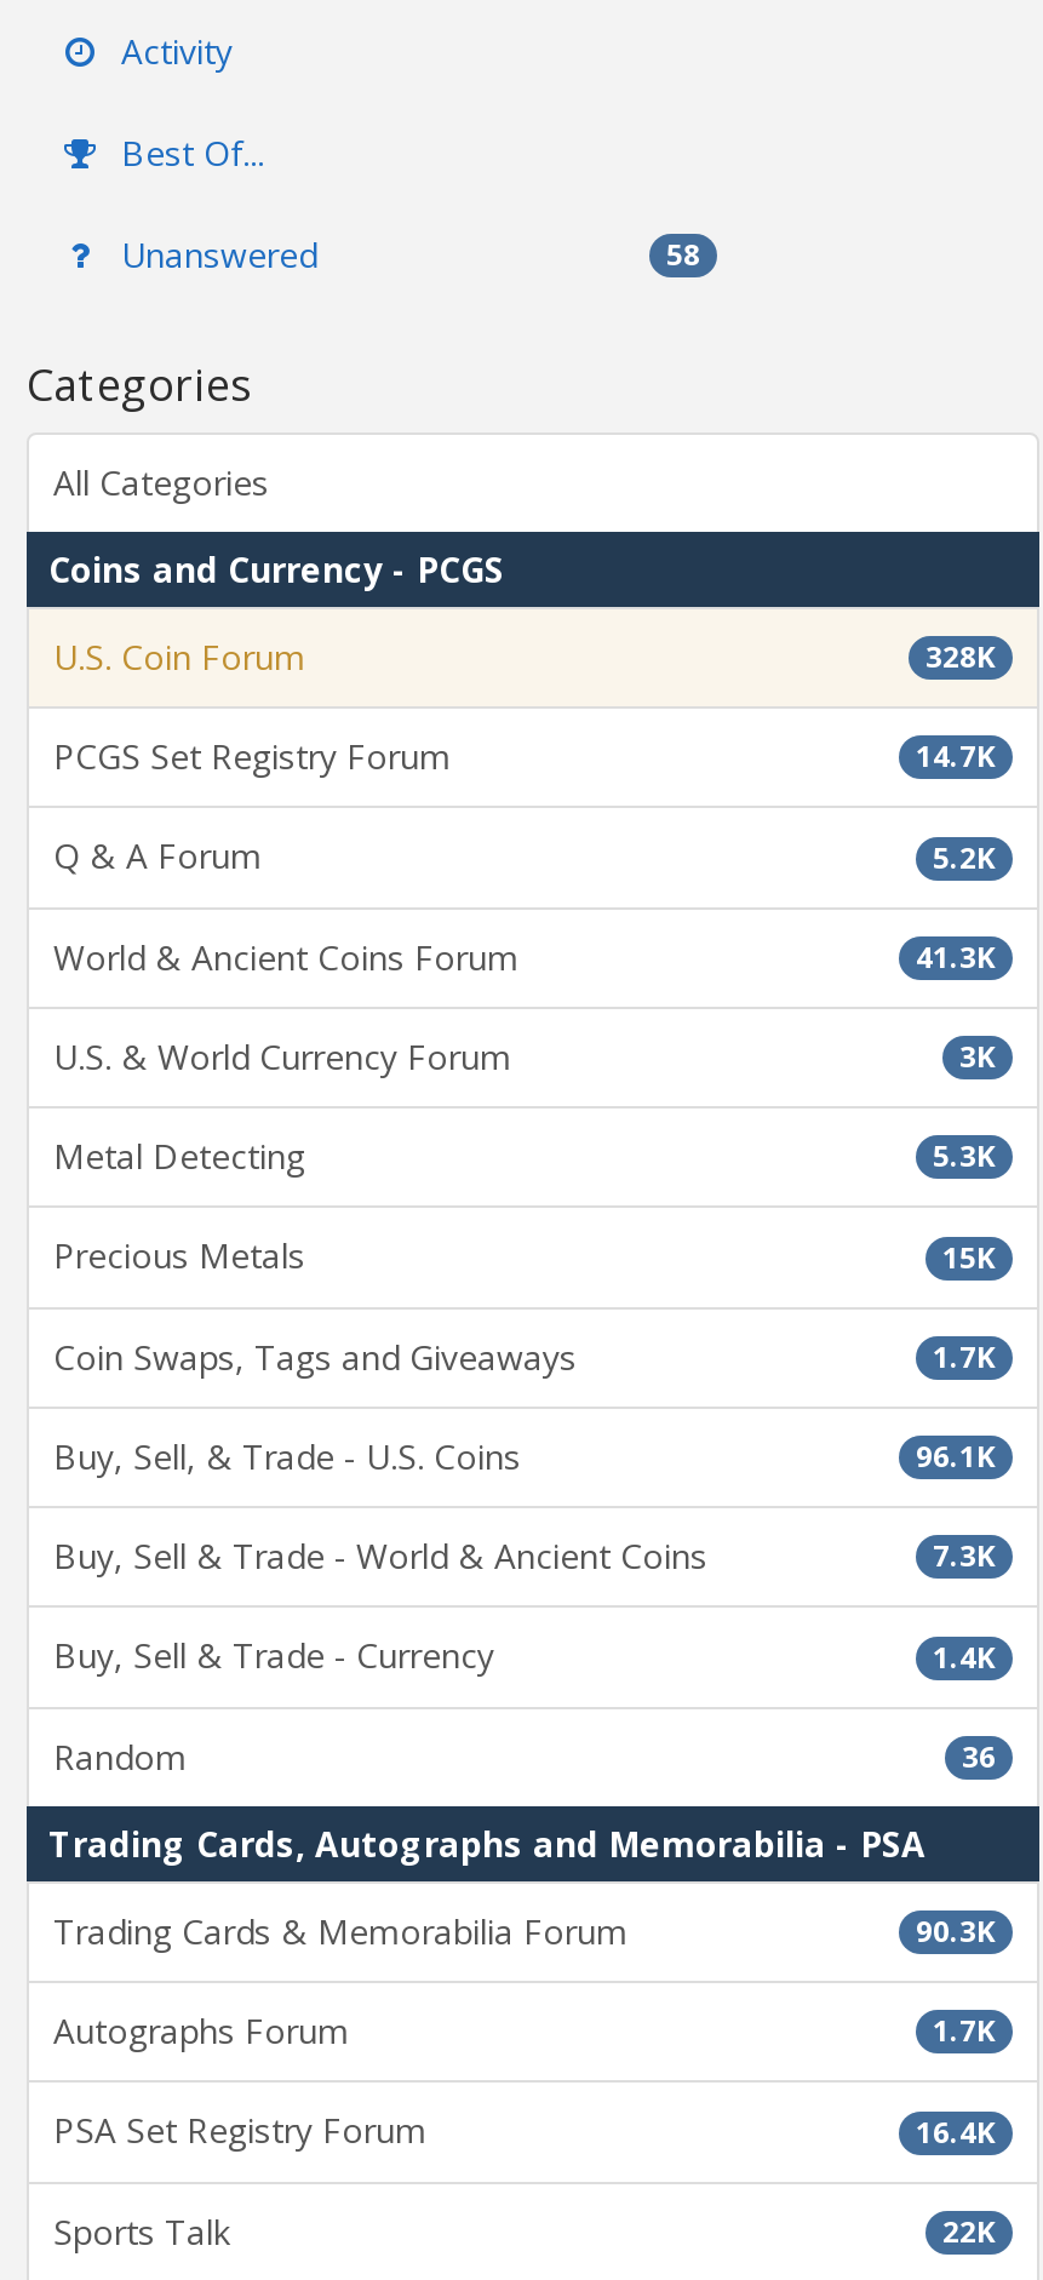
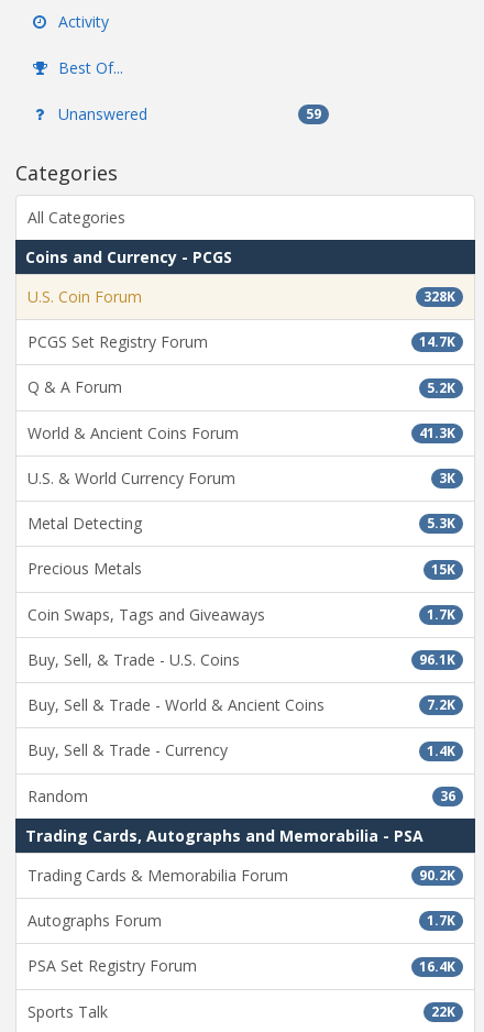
- 58
+ 59

- 7.3K
+ 7.2K

- 90.3K
+ 90.2K
